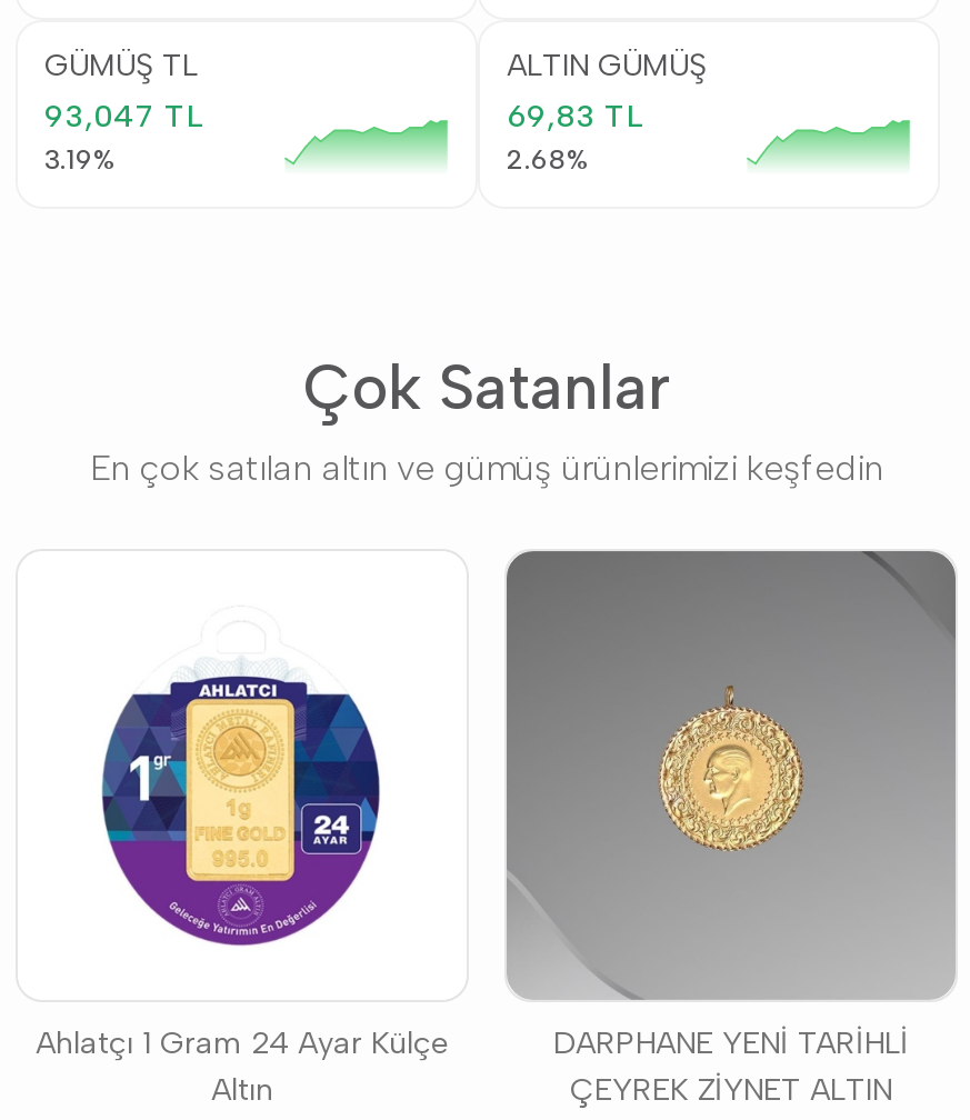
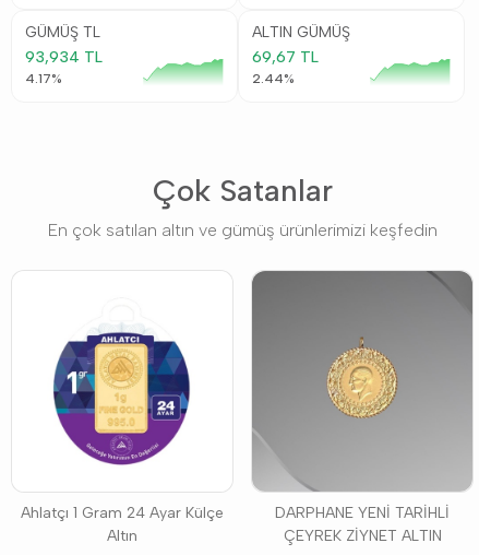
- 93,047 TL
+ 93,934 TL

- 69,83 TL
+ 69,67 TL

- 3.19%
+ 4.17%

- 2.68%
+ 2.44%
